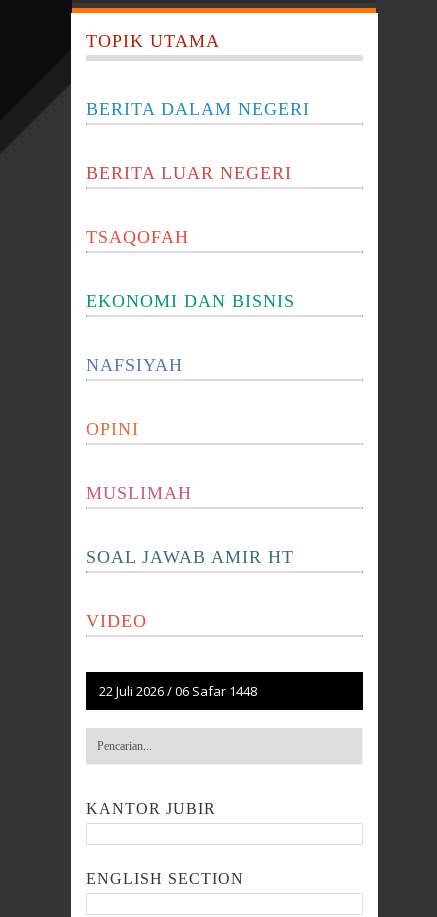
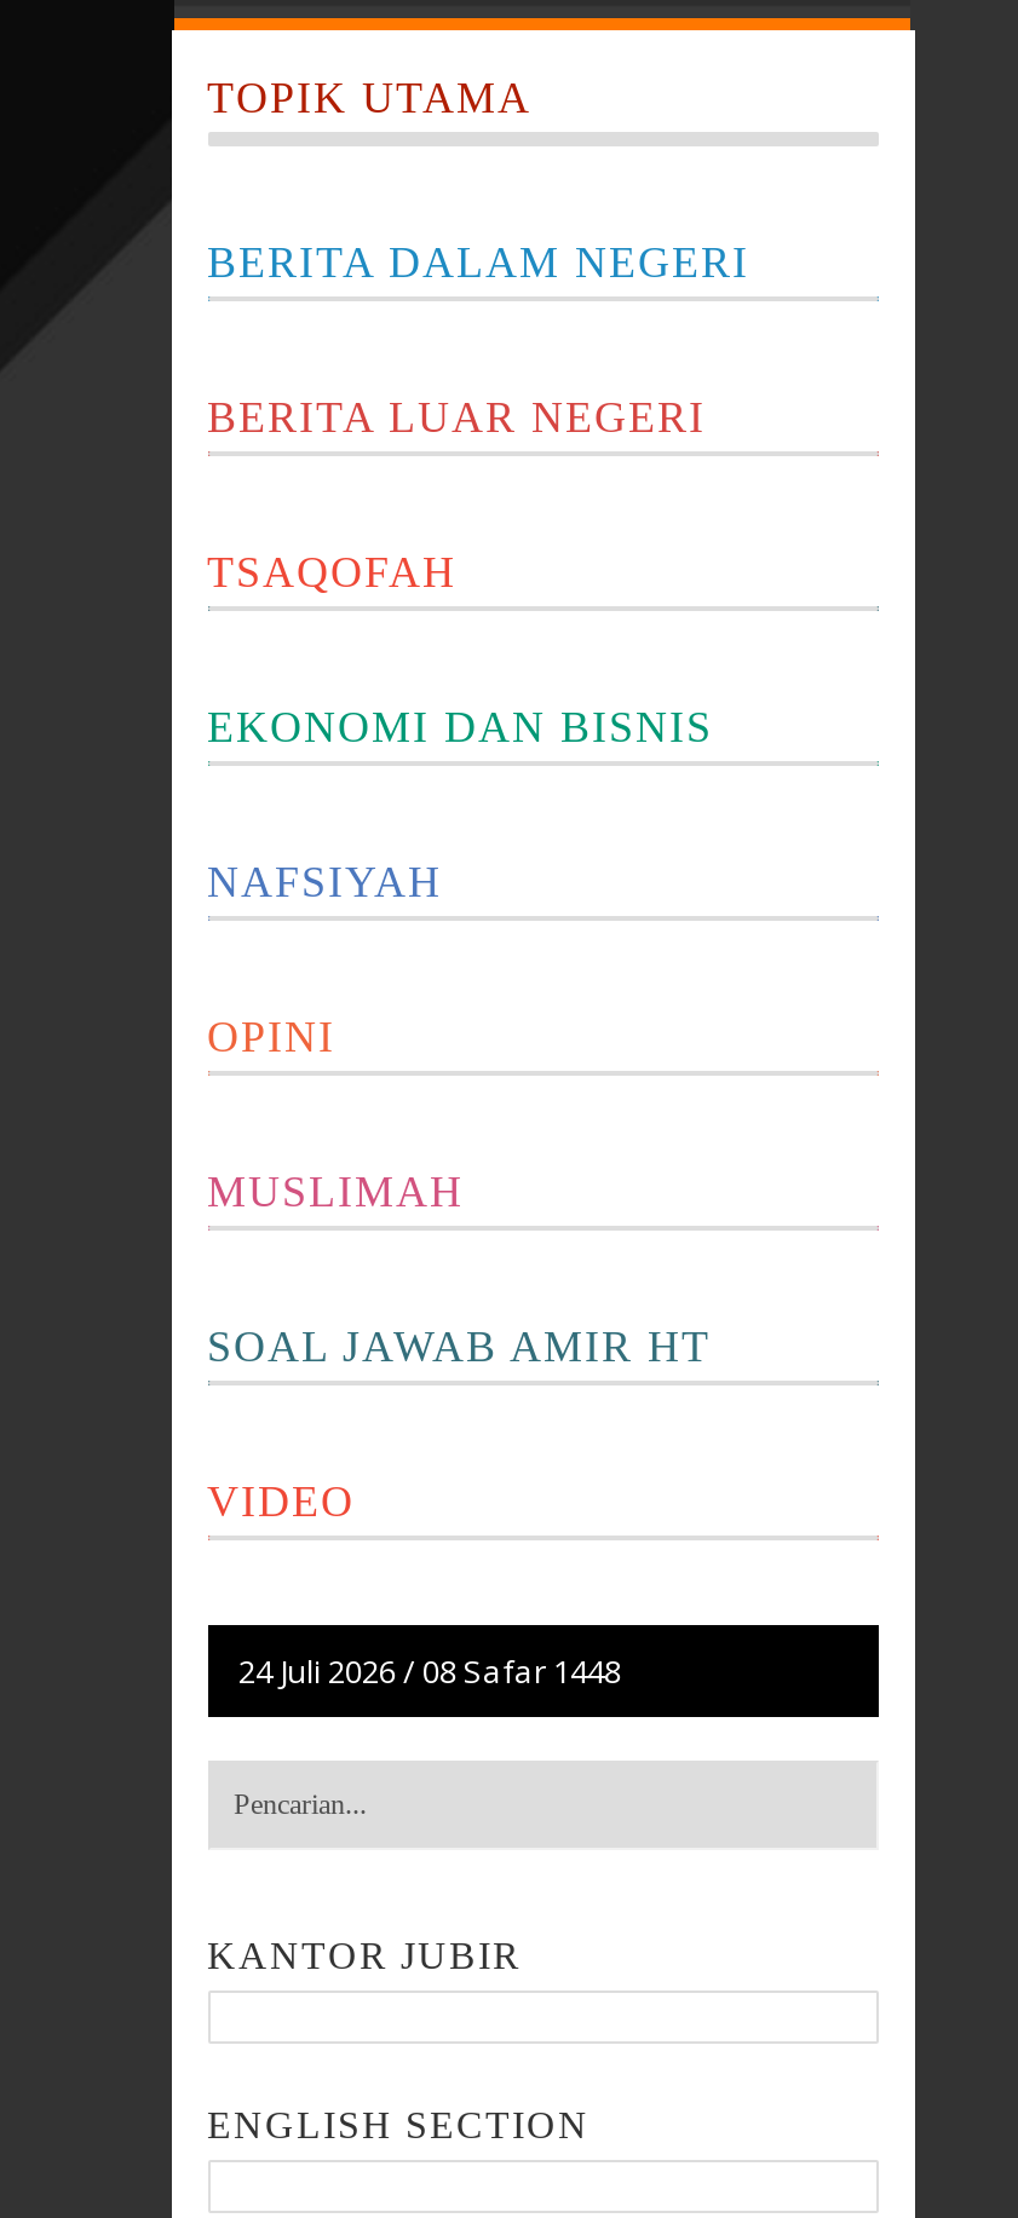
- 22 Juli 2026 / 06 Safar 1448
+ 24 Juli 2026 / 08 Safar 1448
